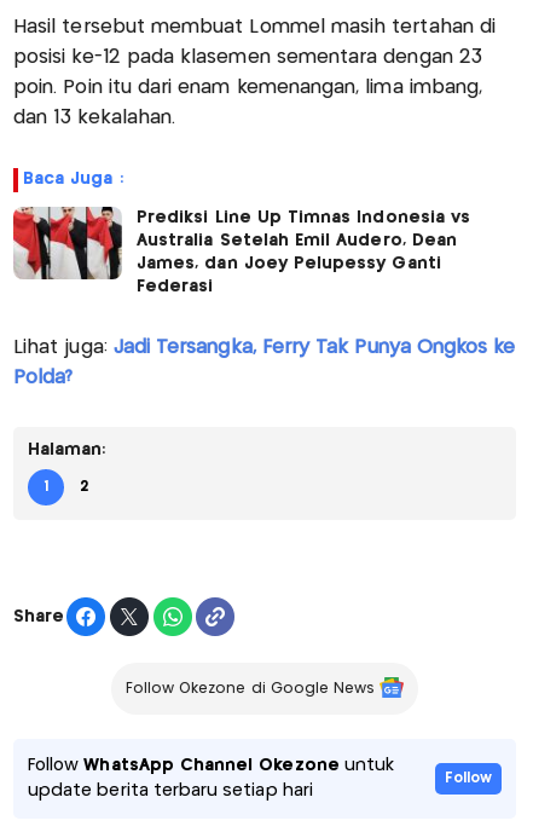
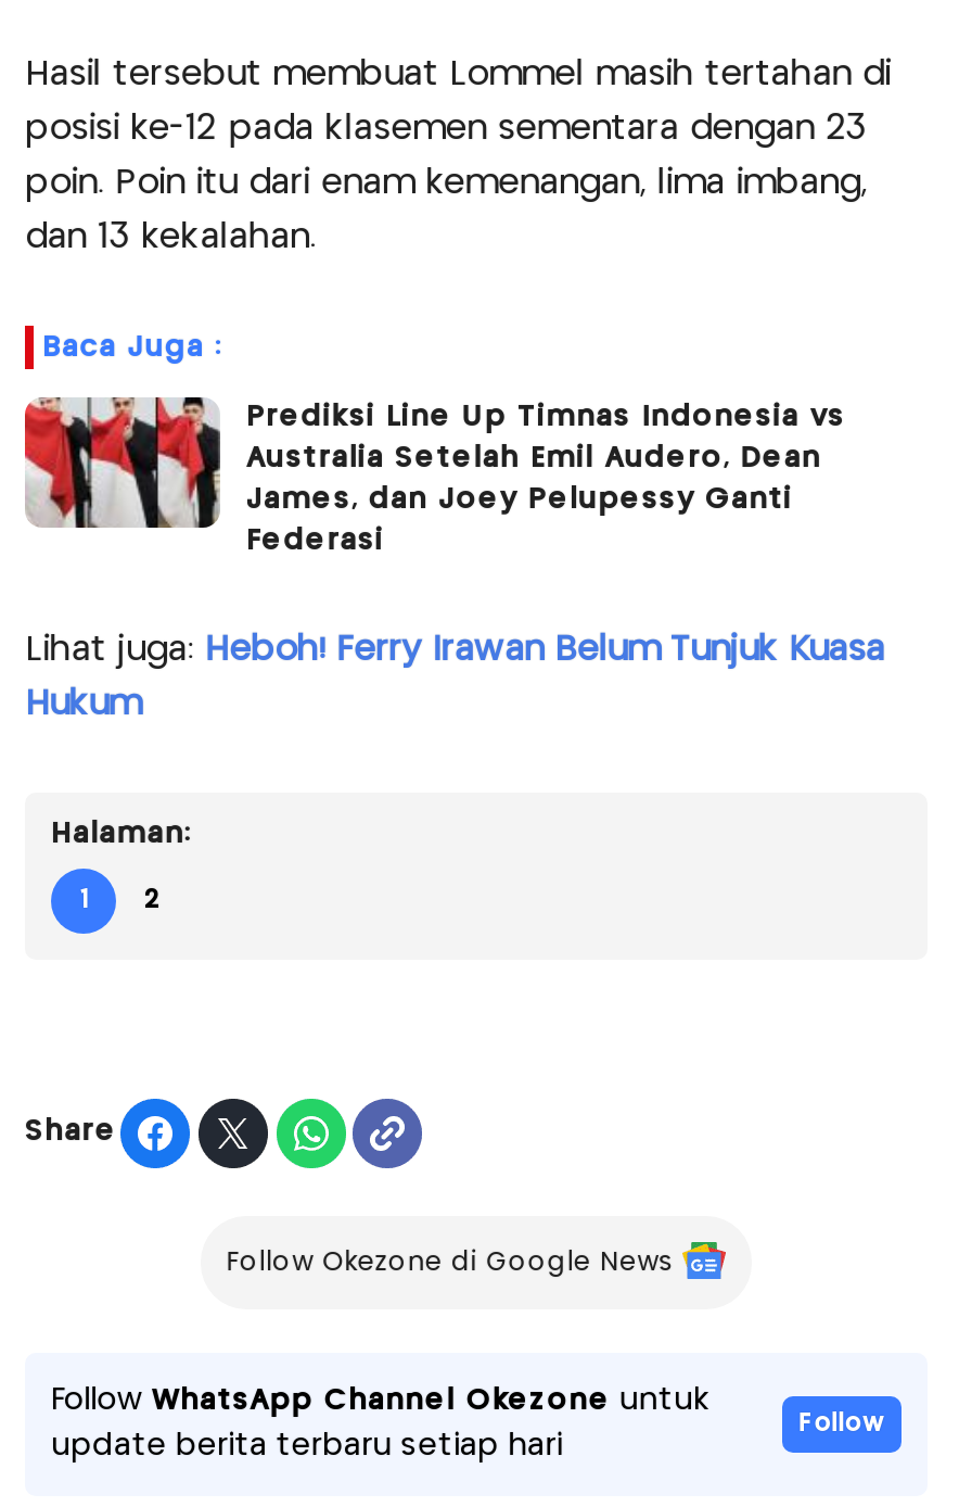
- Lihat juga: Jadi Tersangka, Ferry Tak Punya Ongkos ke
+ Lihat juga: Heboh! Ferry Irawan Belum Tunjuk Kuasa

- Polda?
+ Hukum
